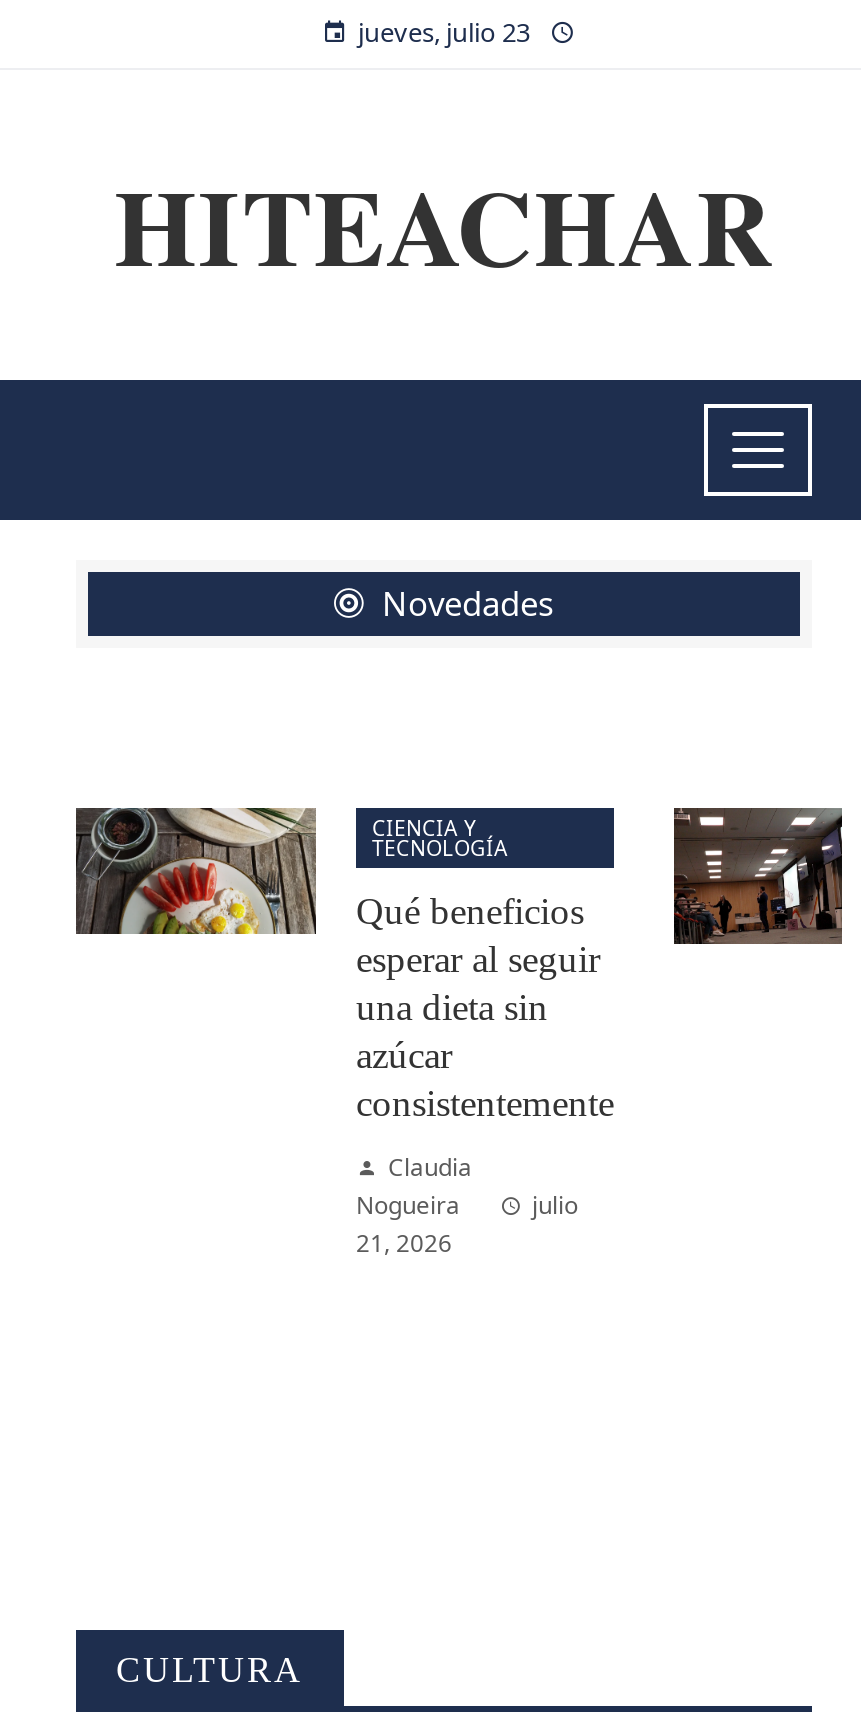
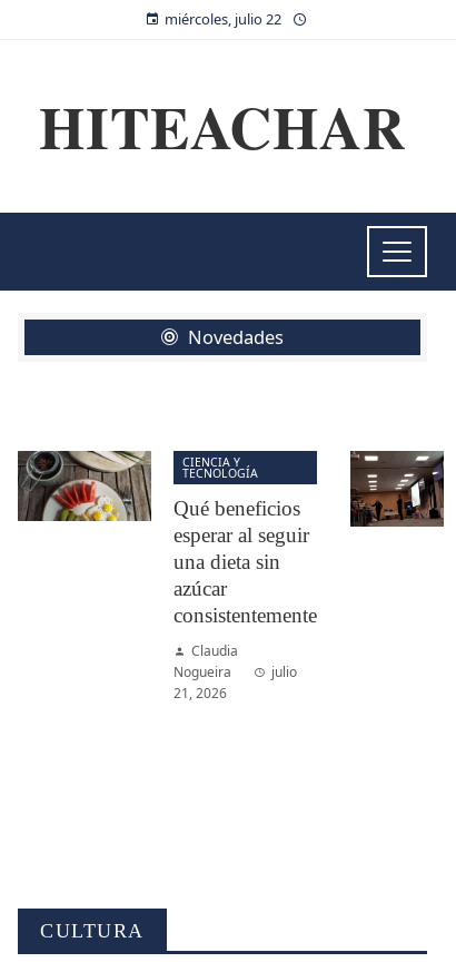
- jueves, julio 23
+ miércoles, julio 22
